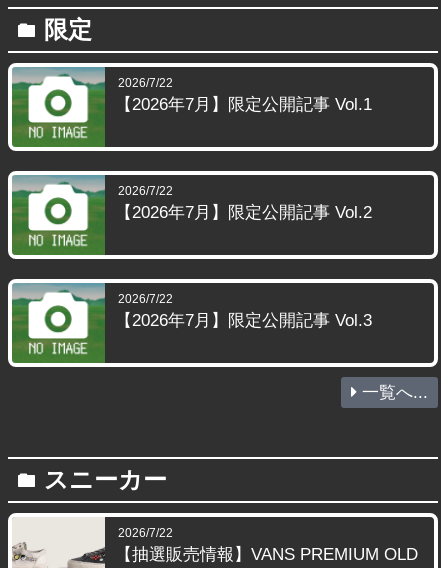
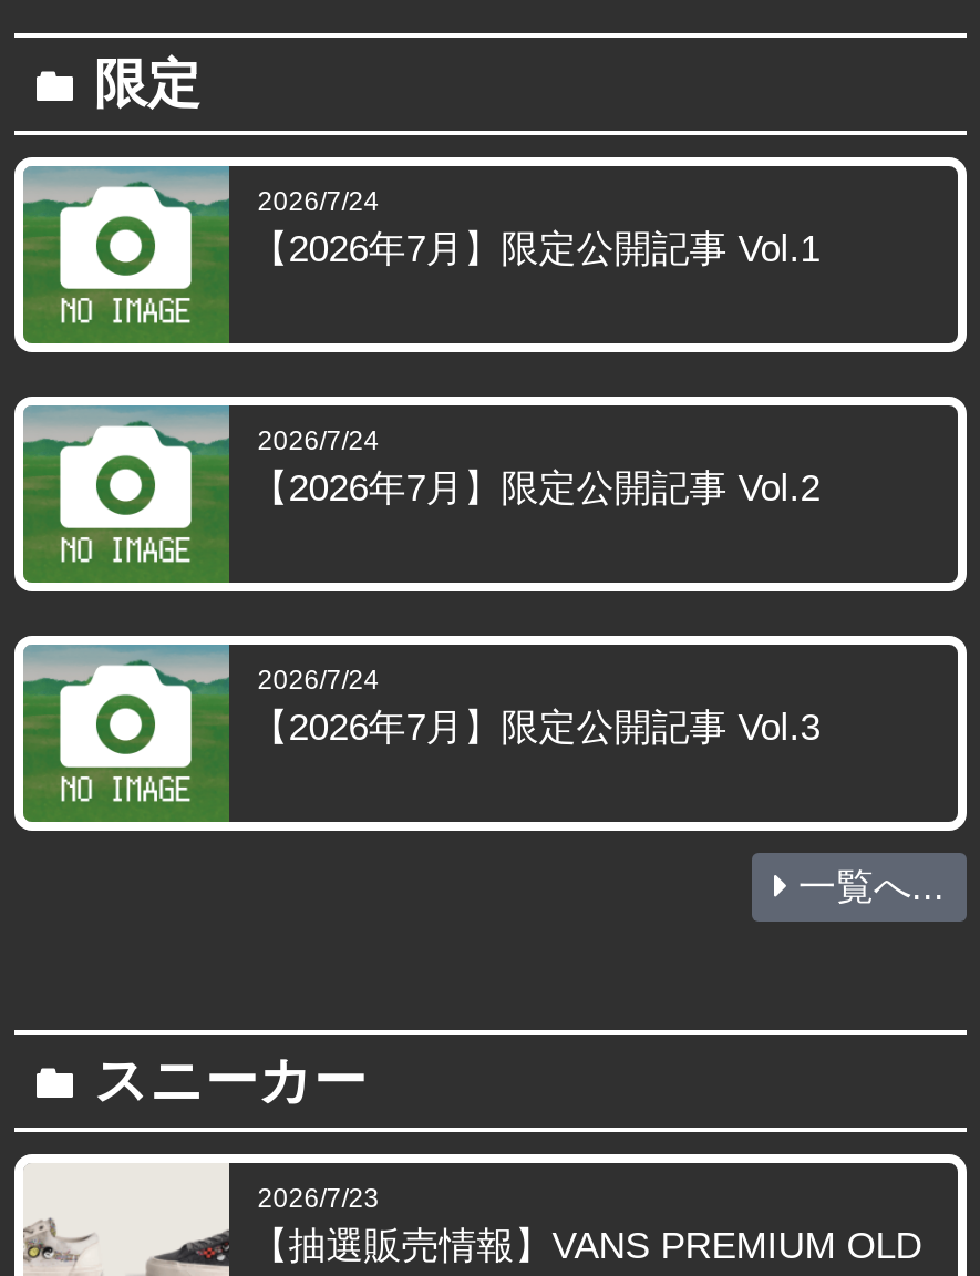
- 2026/7/22
+ 2026/7/24

- 2026/7/22
+ 2026/7/24

- 2026/7/22
+ 2026/7/24

- 2026/7/22
+ 2026/7/23
